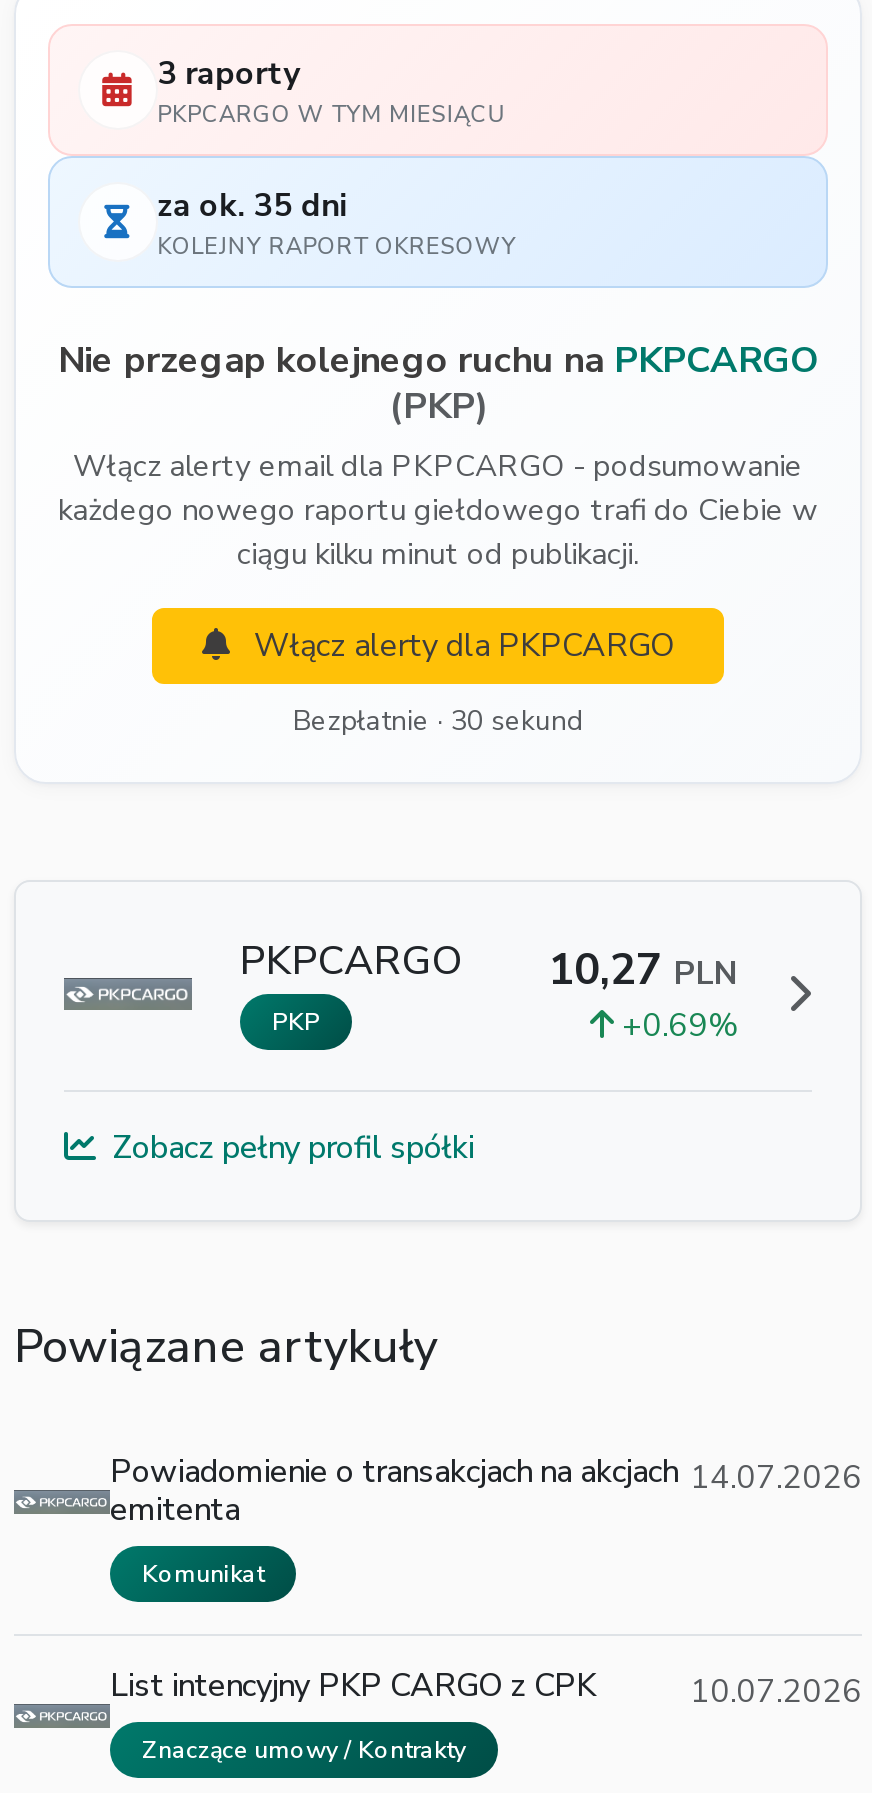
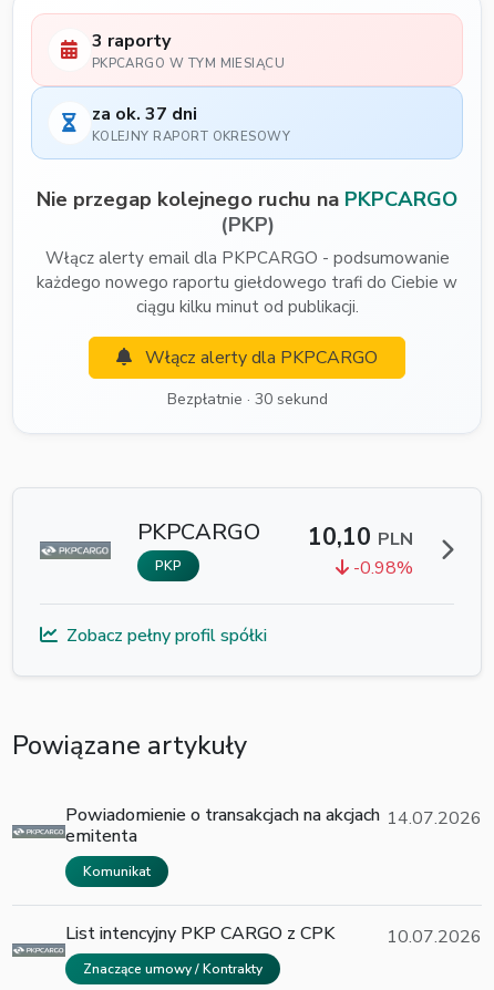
- za ok. 35 dni
+ za ok. 37 dni

- PKPCARGO 10,27 PLN
+ PKPCARGO 10,10 PLN

- +0.69%
+ -0.98%
